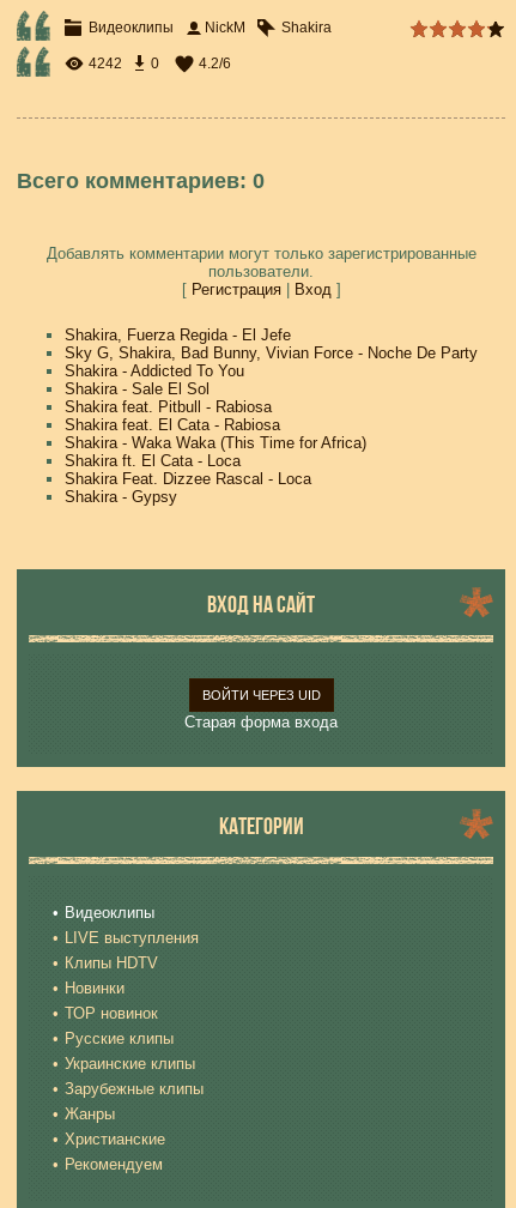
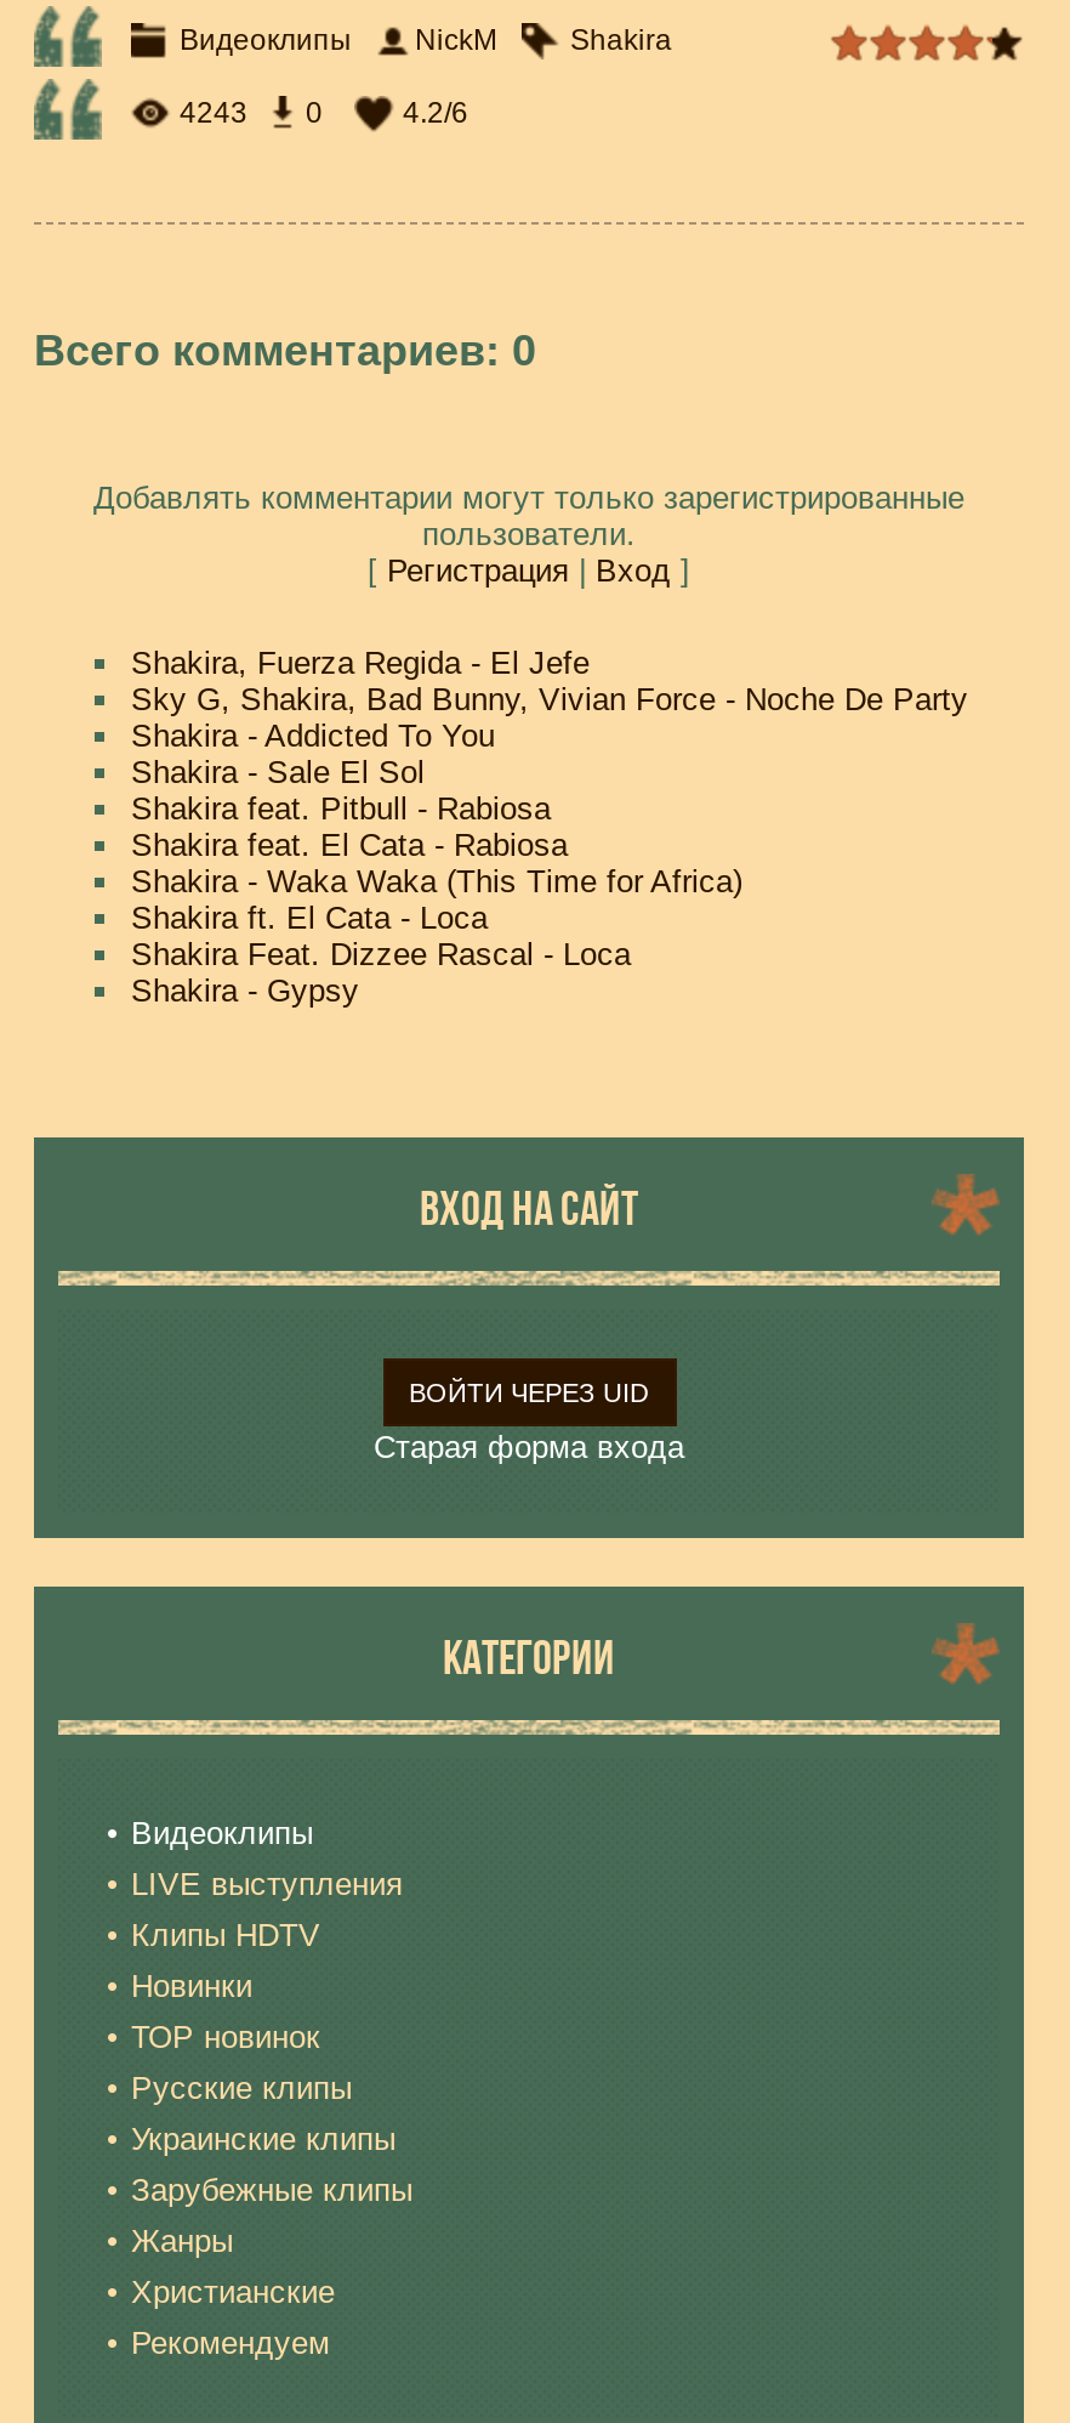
- 4242 0
+ 4243 0
